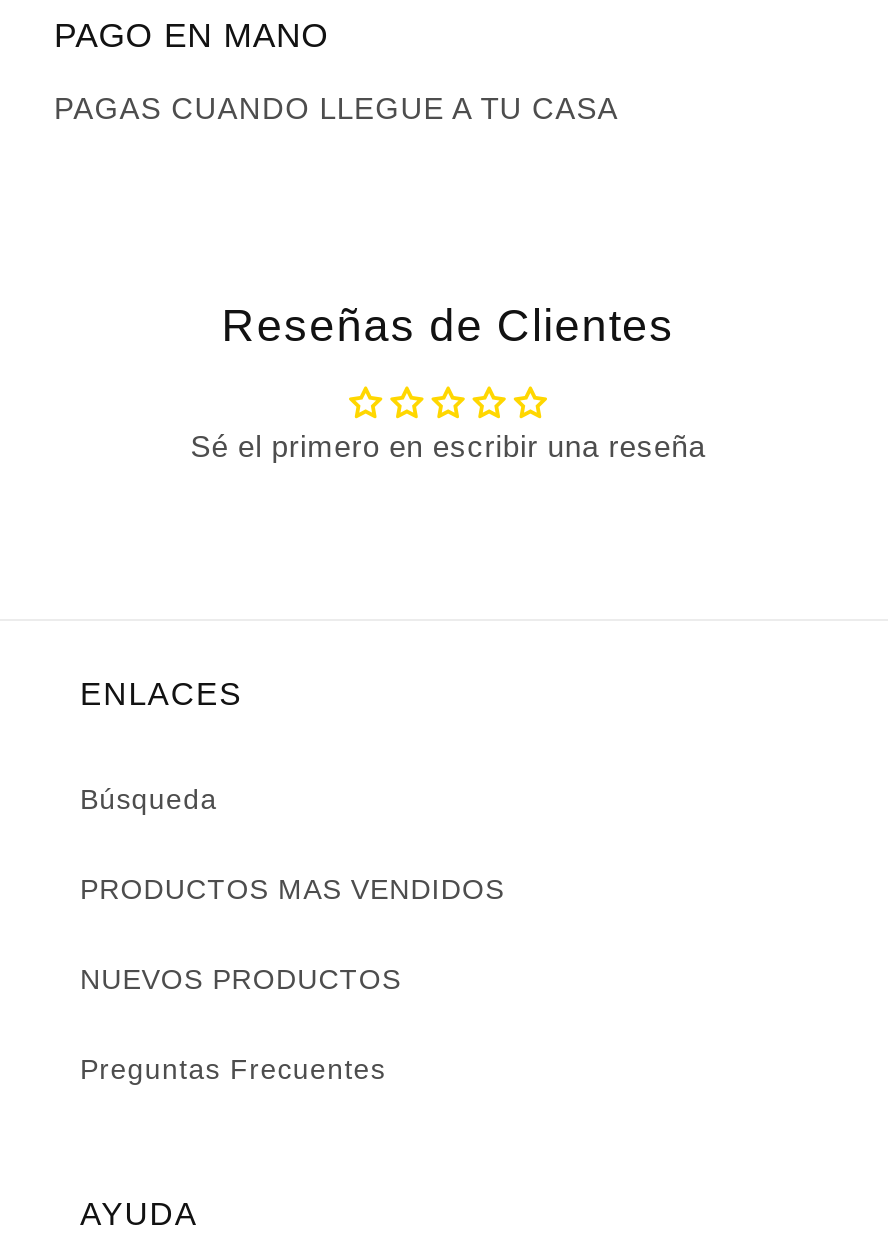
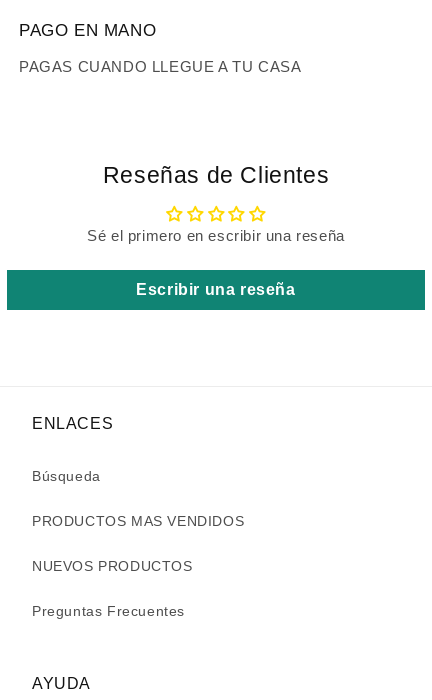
+ Escribir una reseña
